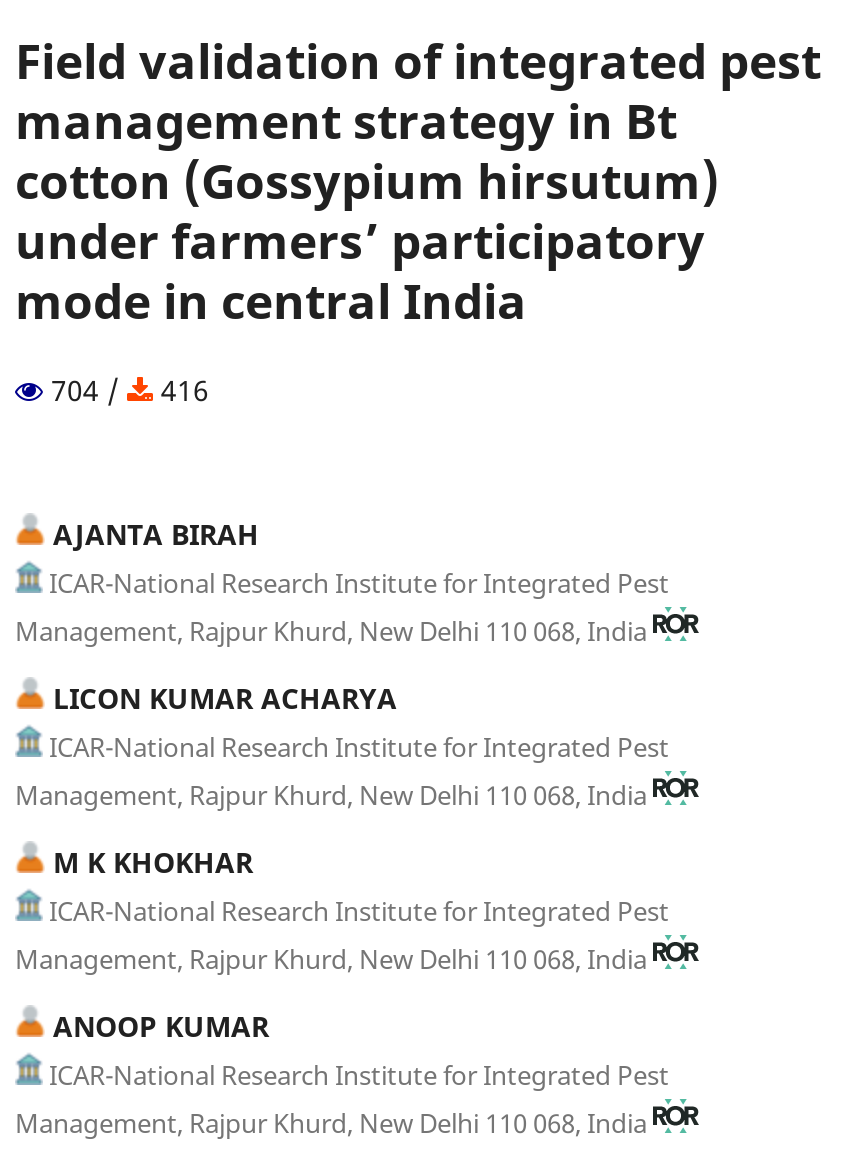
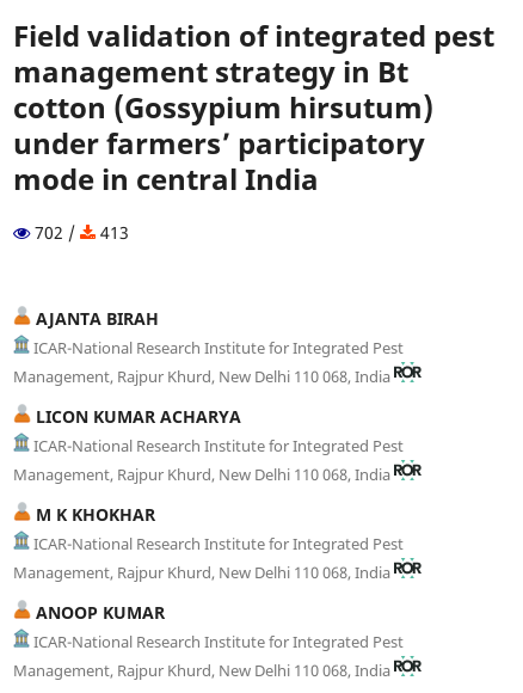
- 704 /
+ 702 /

- 416
+ 413
